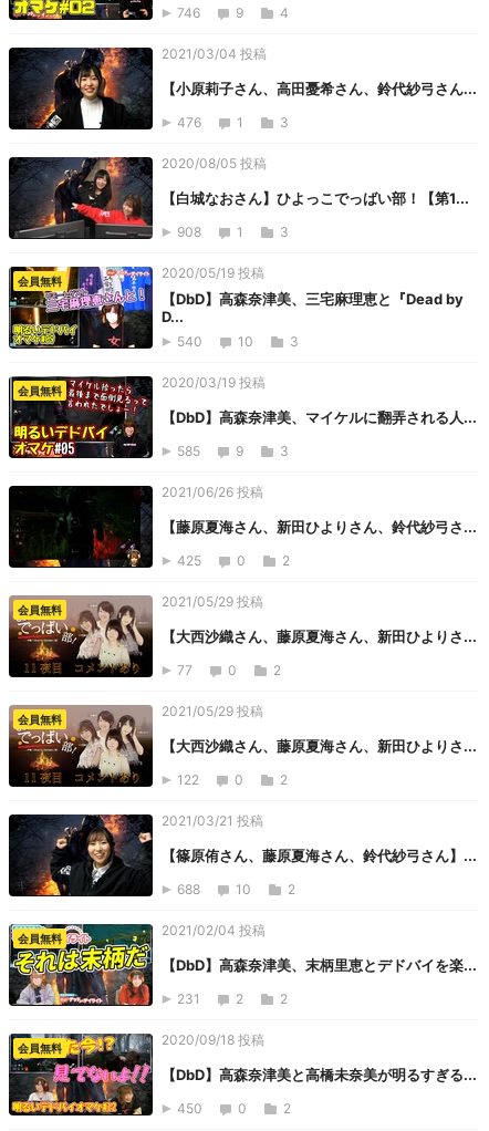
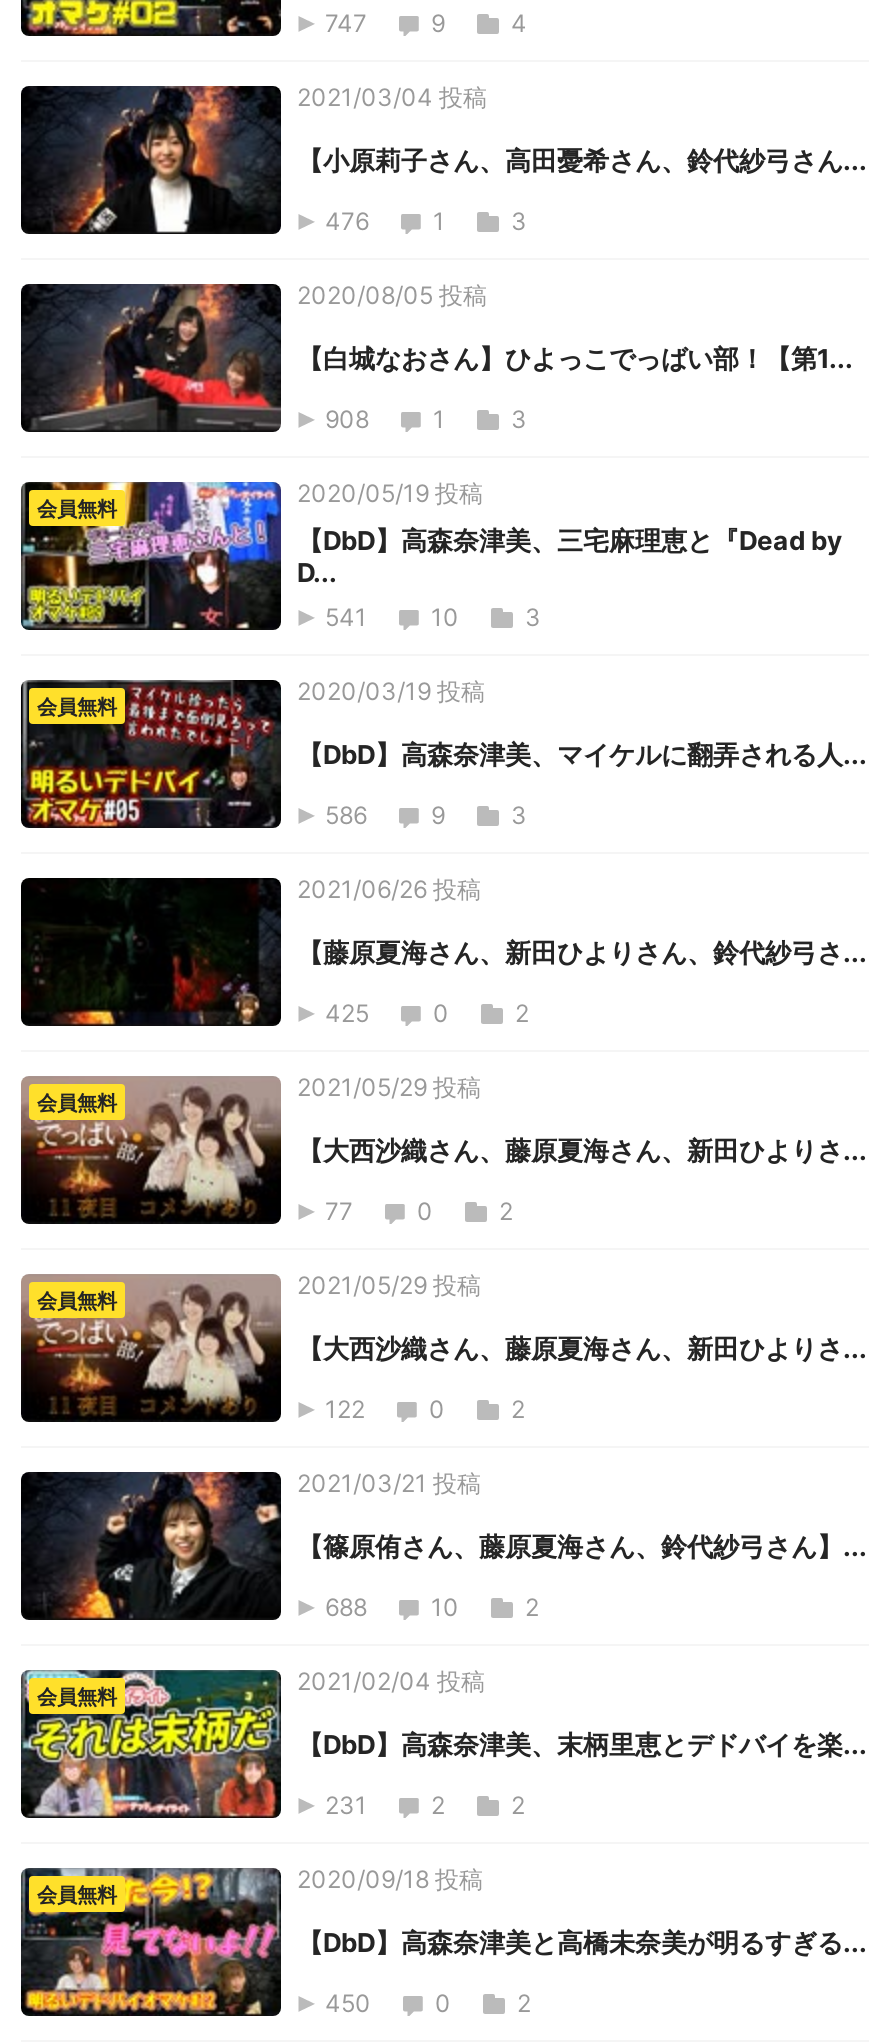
- 746
+ 747

- 540
+ 541

- 585
+ 586
